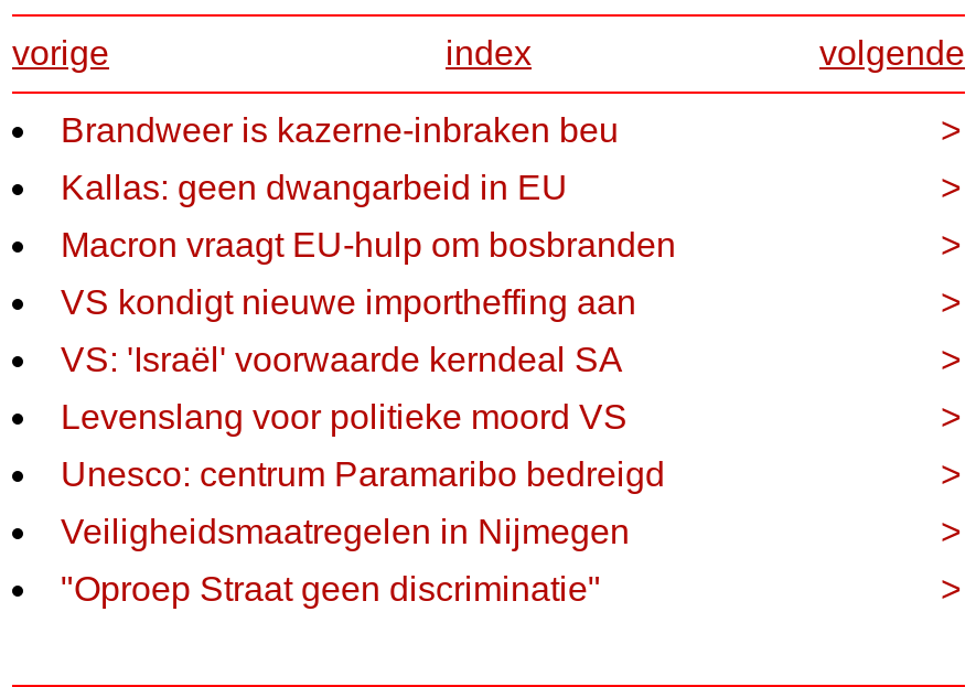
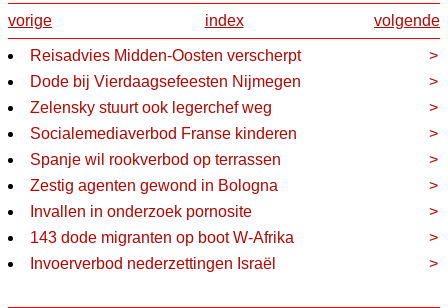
- Brandweer is kazerne-inbraken beu
+ Reisadvies Midden-Oosten verscherpt

- Kallas: geen dwangarbeid in EU
+ Dode bij Vierdaagsefeesten Nijmegen

- Macron vraagt EU-hulp om bosbranden
+ Zelensky stuurt ook legerchef weg

- VS kondigt nieuwe importheffing aan
+ Socialemediaverbod Franse kinderen

- VS: 'Israël' voorwaarde kerndeal SA
+ Spanje wil rookverbod op terrassen

- Levenslang voor politieke moord VS
+ Zestig agenten gewond in Bologna

- Unesco: centrum Paramaribo bedreigd
+ Invallen in onderzoek pornosite

- Veiligheidsmaatregelen in Nijmegen
+ 143 dode migranten op boot W-Afrika

- "Oproep Straat geen discriminatie"
+ Invoerverbod nederzettingen Israël
